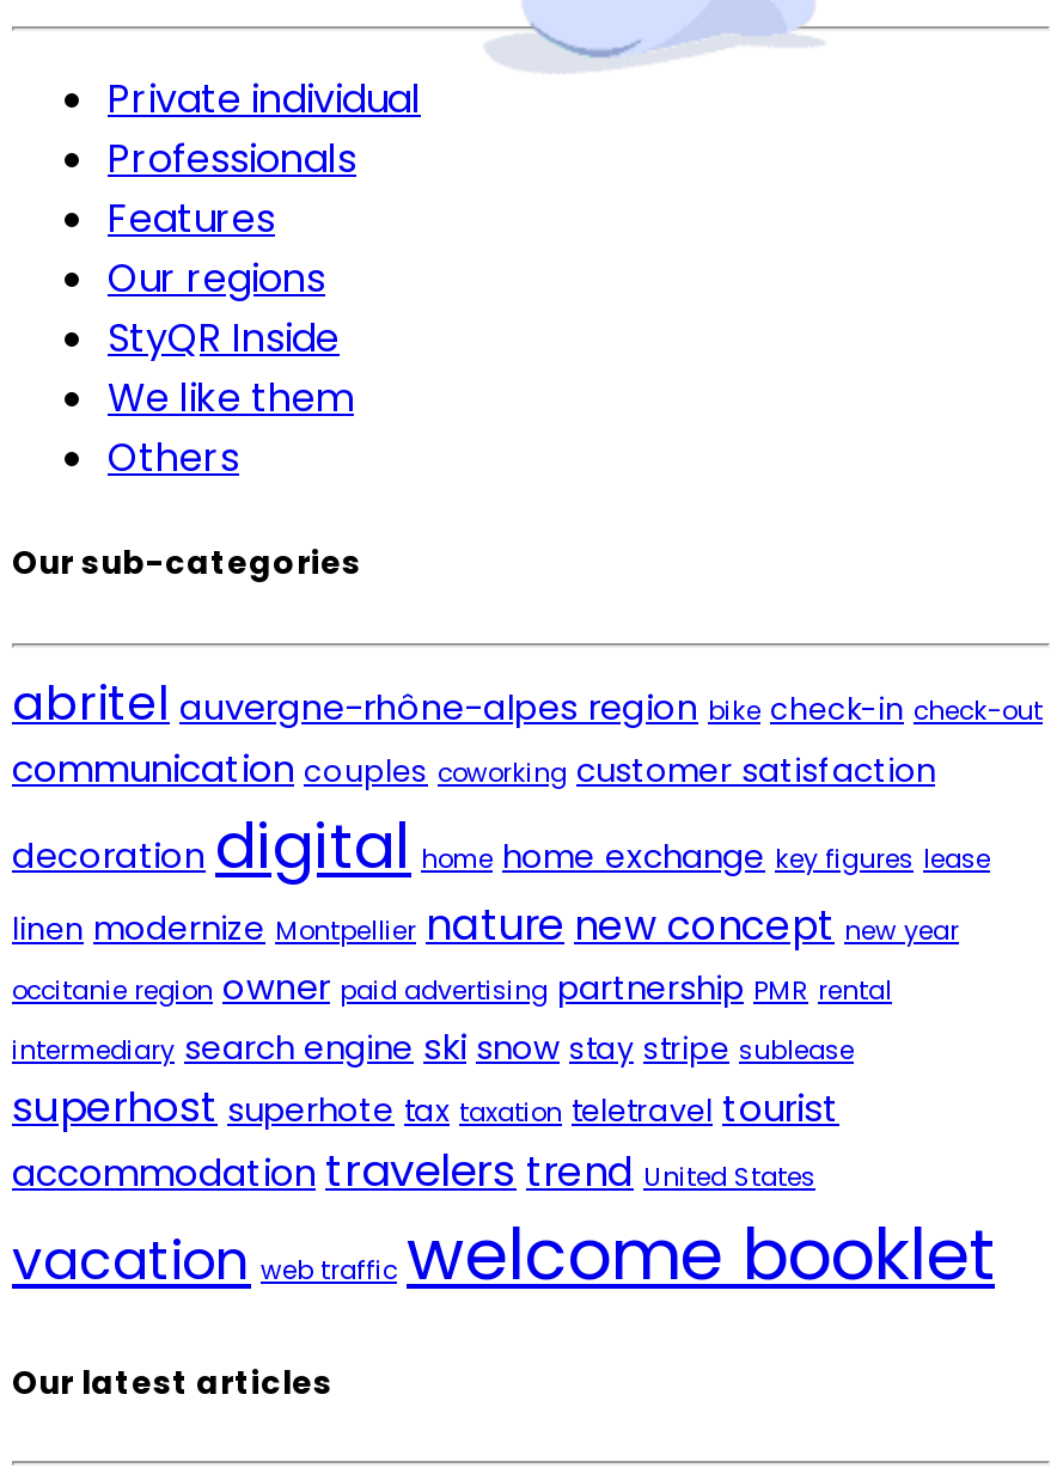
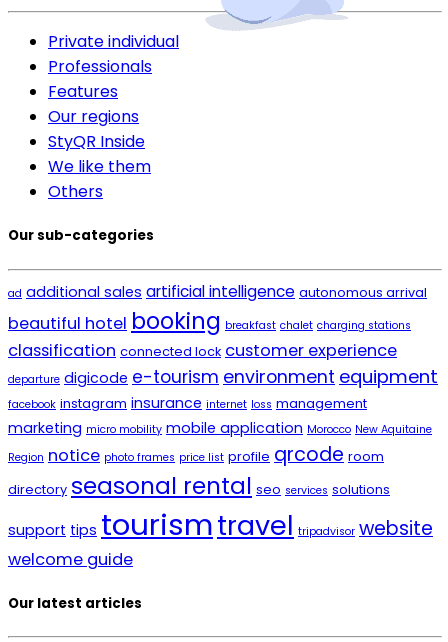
- abritel auvergne-rhône-alpes region bike check-in check-out
- communication couples coworking customer satisfaction
- decoration digital home home exchange key figures lease
- linen modernize Montpellier nature new concept new year
- occitanie region owner paid advertising partnership PMR rental
- intermediary search engine ski snow stay stripe sublease
- superhost superhote tax taxation teletravel tourist
- accommodation travelers trend United States
- vacation web traffic welcome booklet
+ ad additional sales artificial intelligence autonomous arrival
+ beautiful hotel booking breakfast chalet charging stations
+ classification connected lock customer experience
+ departure digicode e-tourism environment equipment
+ facebook instagram insurance internet loss management
+ marketing micro mobility mobile application Morocco New Aquitaine
+ Region notice photo frames price list profile qrcode room
+ directory seasonal rental seo services solutions
+ support tips tourism travel tripadvisor website
+ welcome guide
